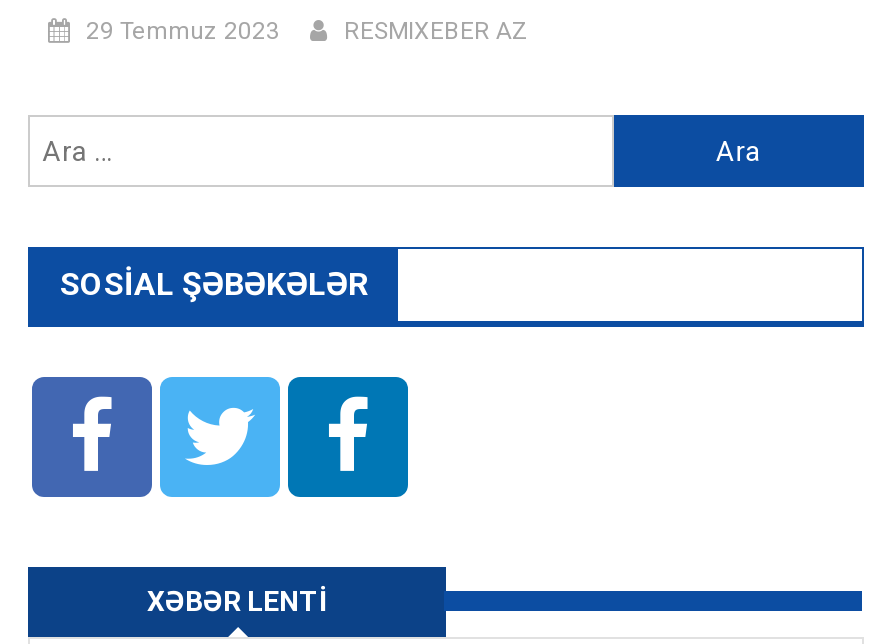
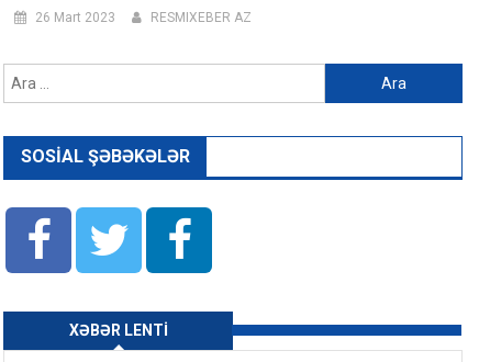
- 29 Temmuz 2023
+ 26 Mart 2023
